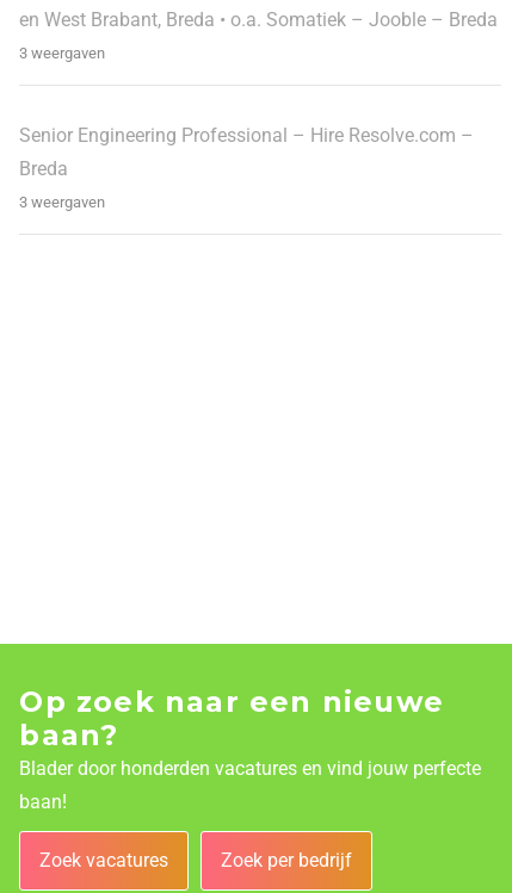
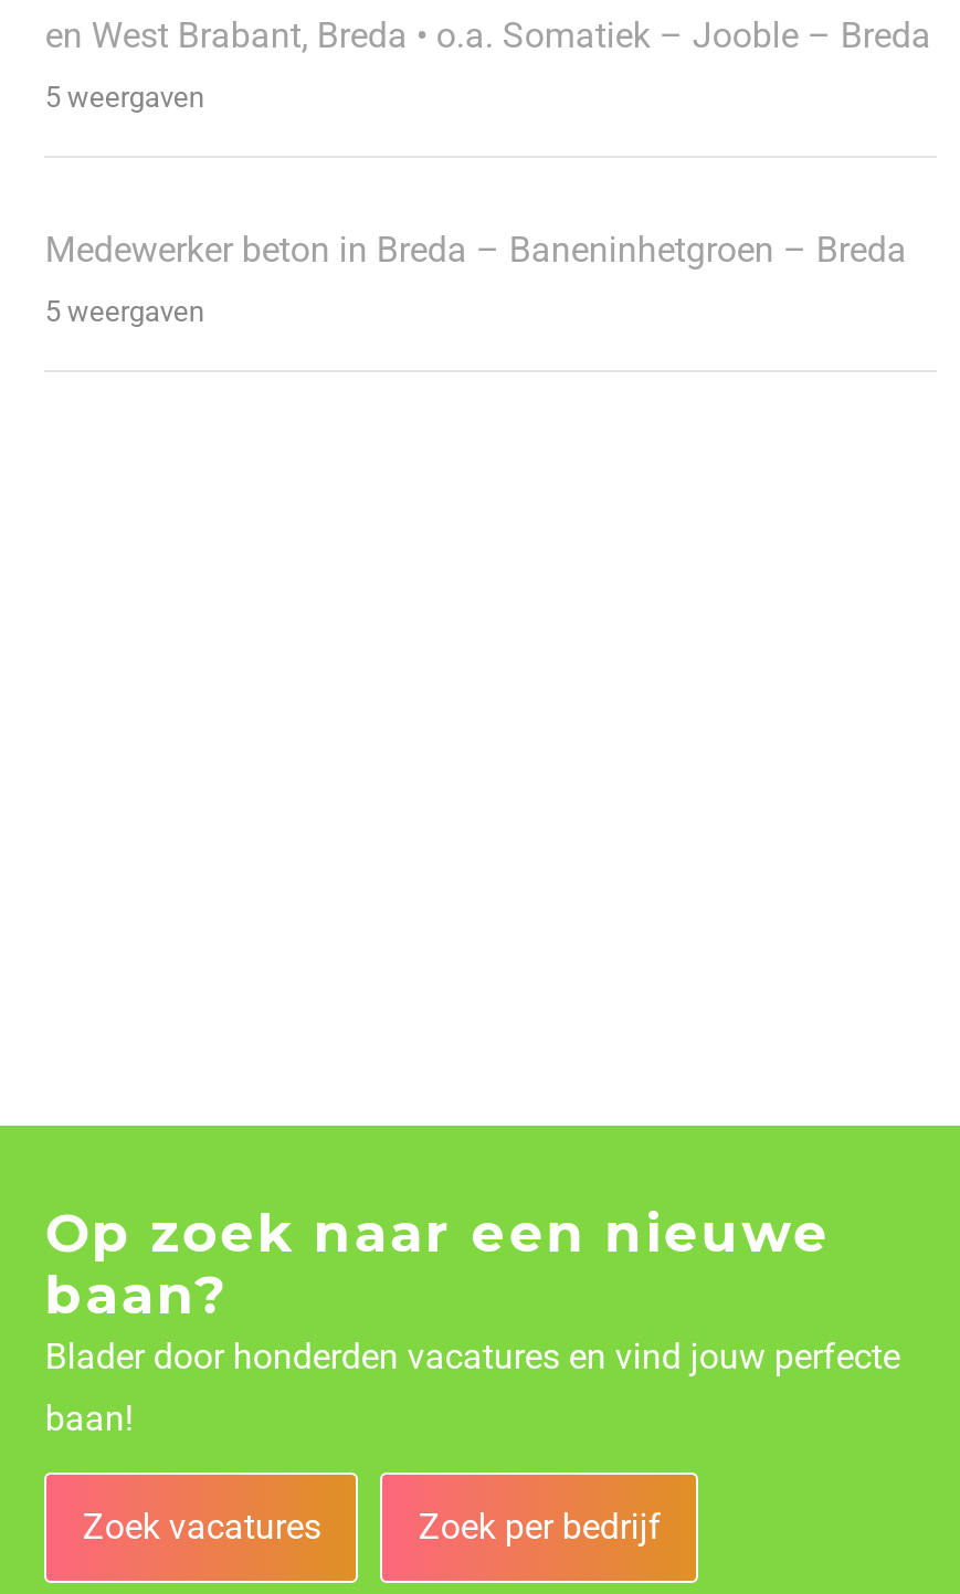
- 3 weergaven
+ 5 weergaven

- Senior Engineering Professional – Hire Resolve.com –
- Breda
- 3 weergaven
+ Medewerker beton in Breda – Baneninhetgroen – Breda
+ 5 weergaven
